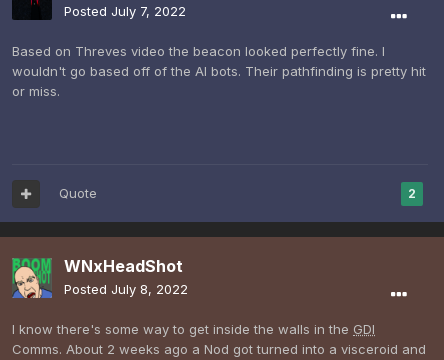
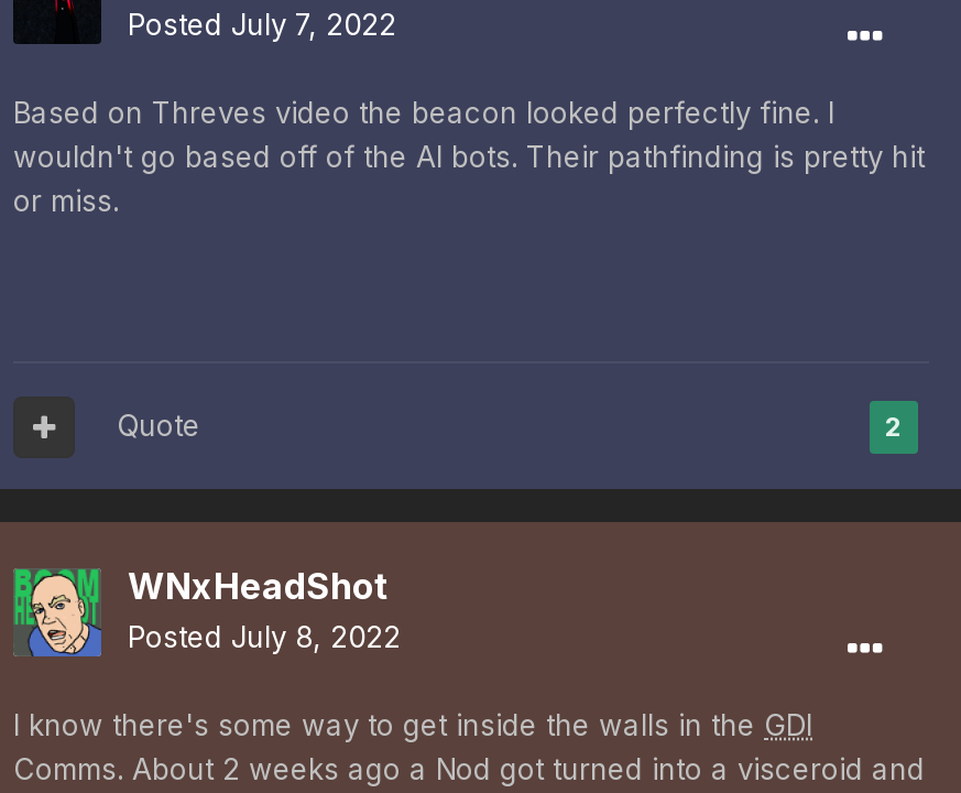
- [image]
+ [image]
